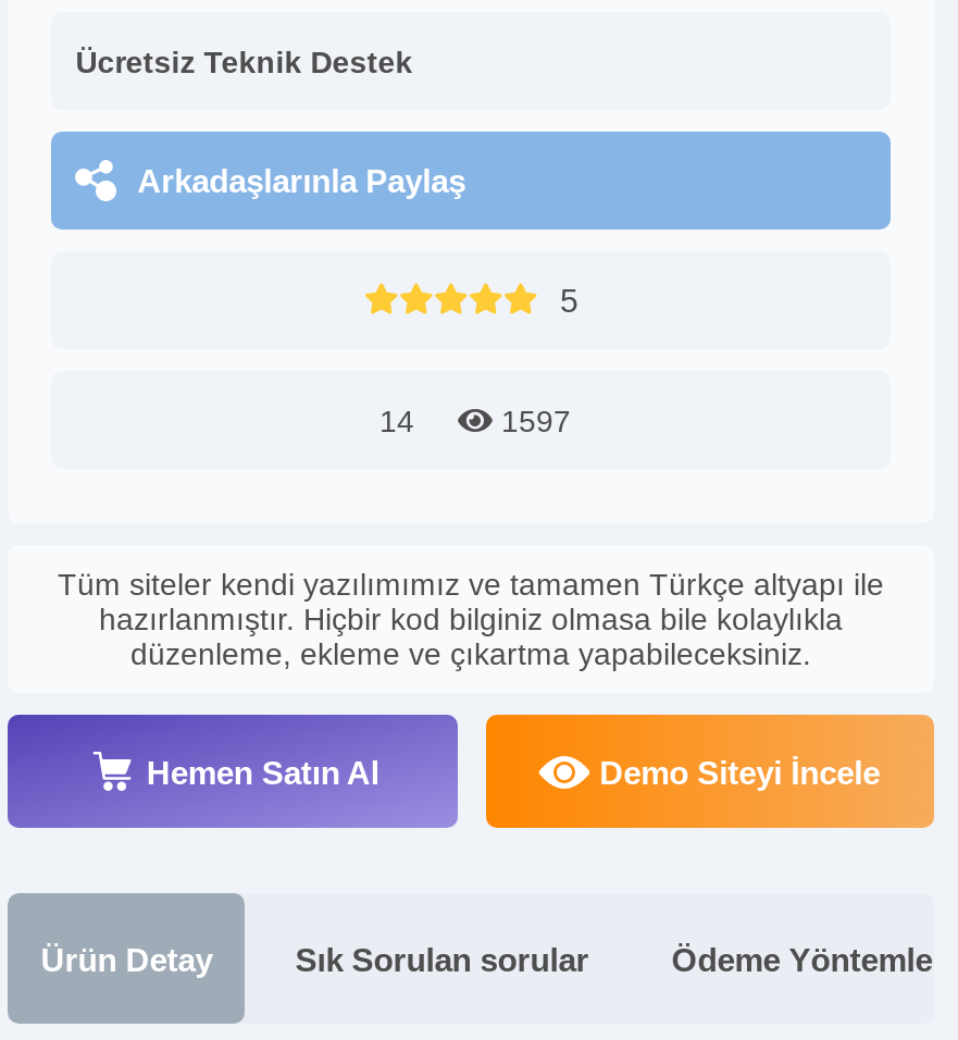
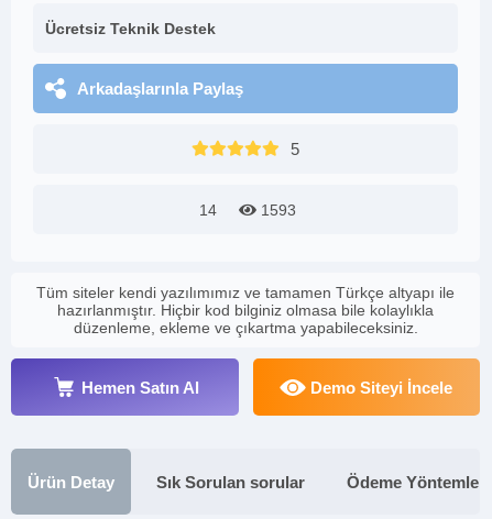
- 14 1597
+ 14 1593
